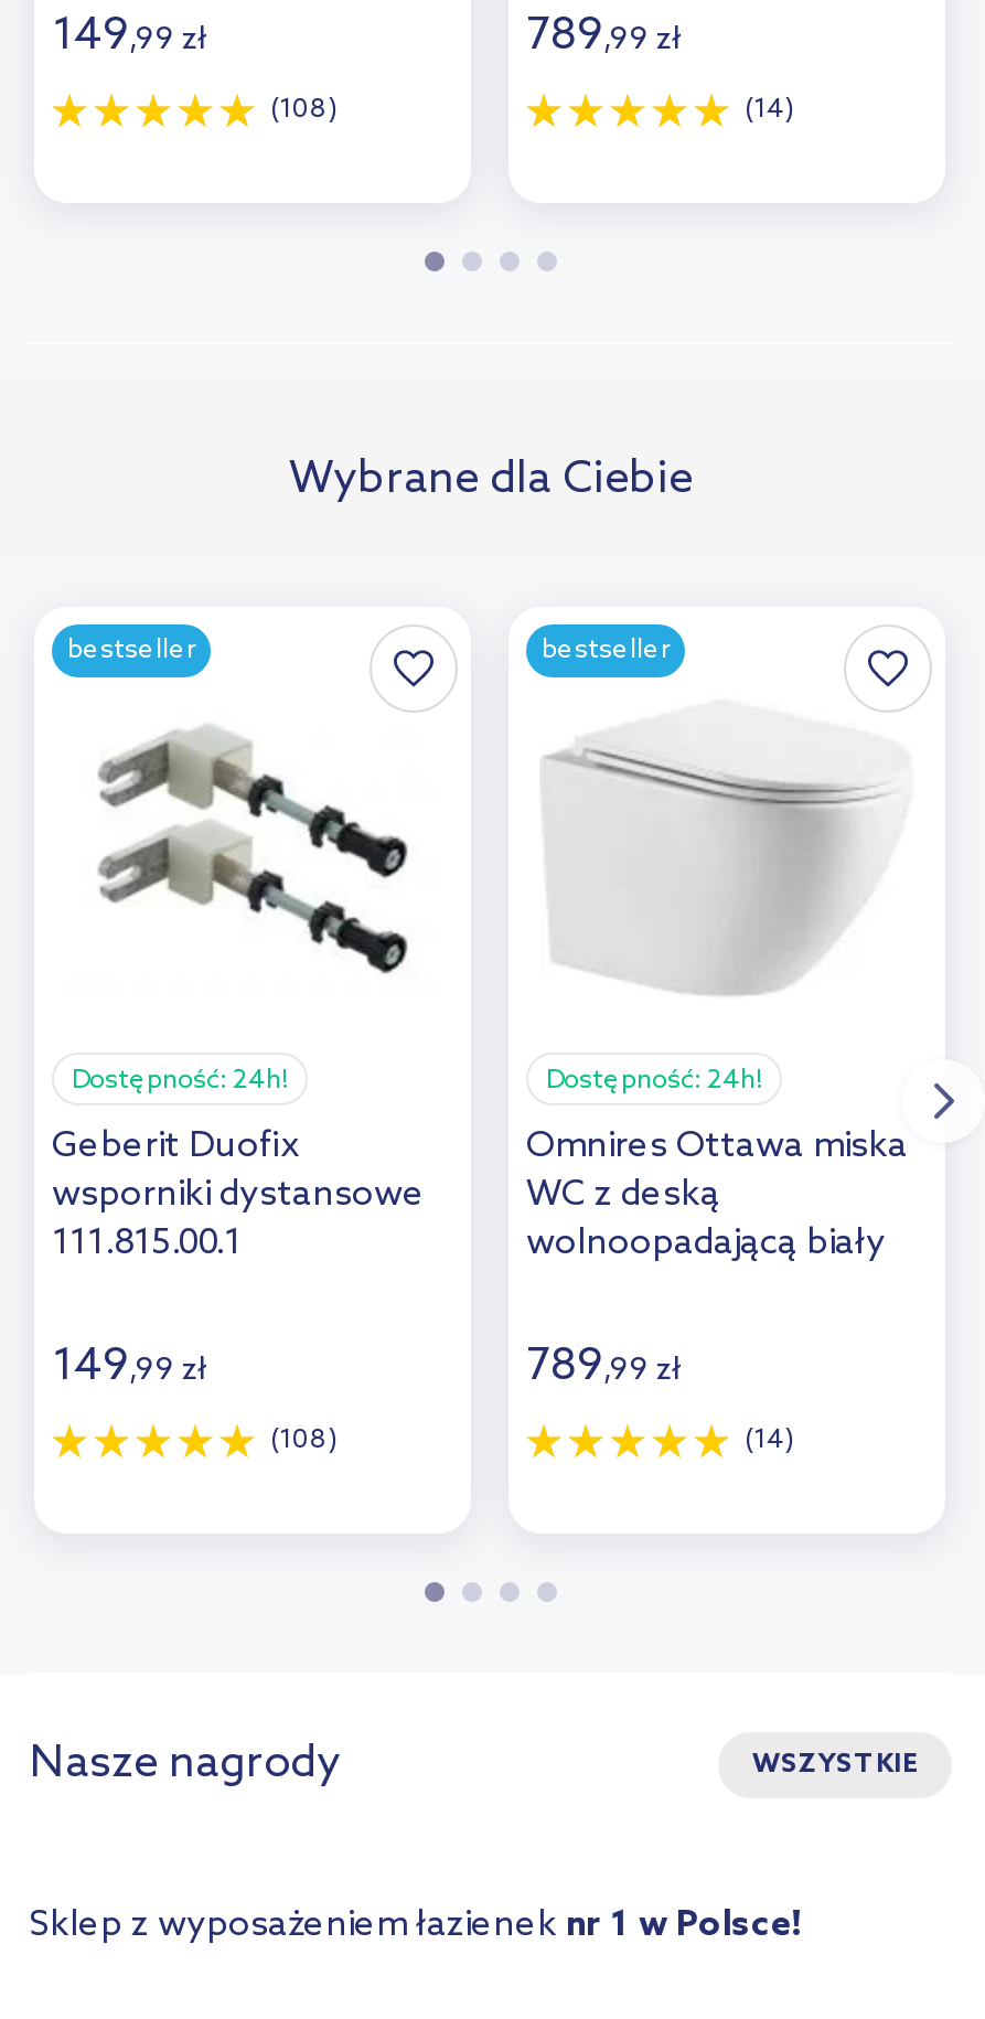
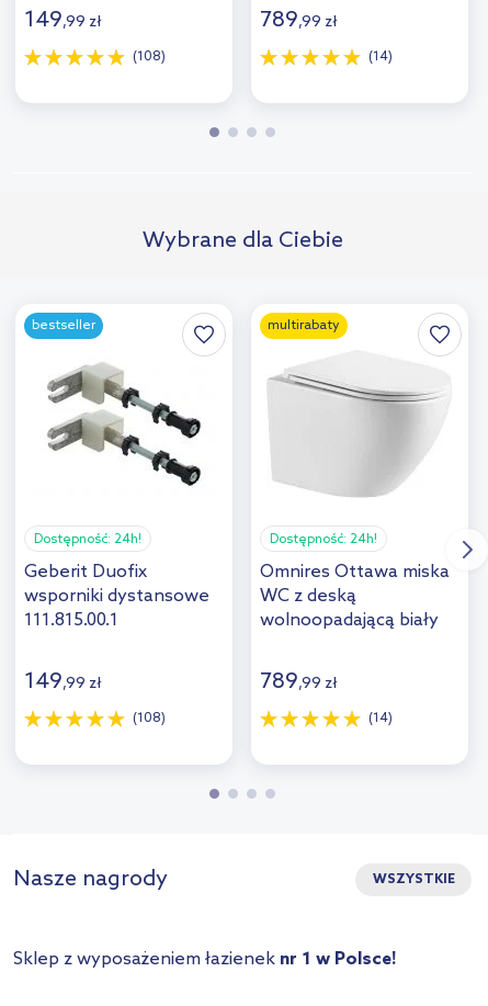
- bestseller
+ multirabaty
